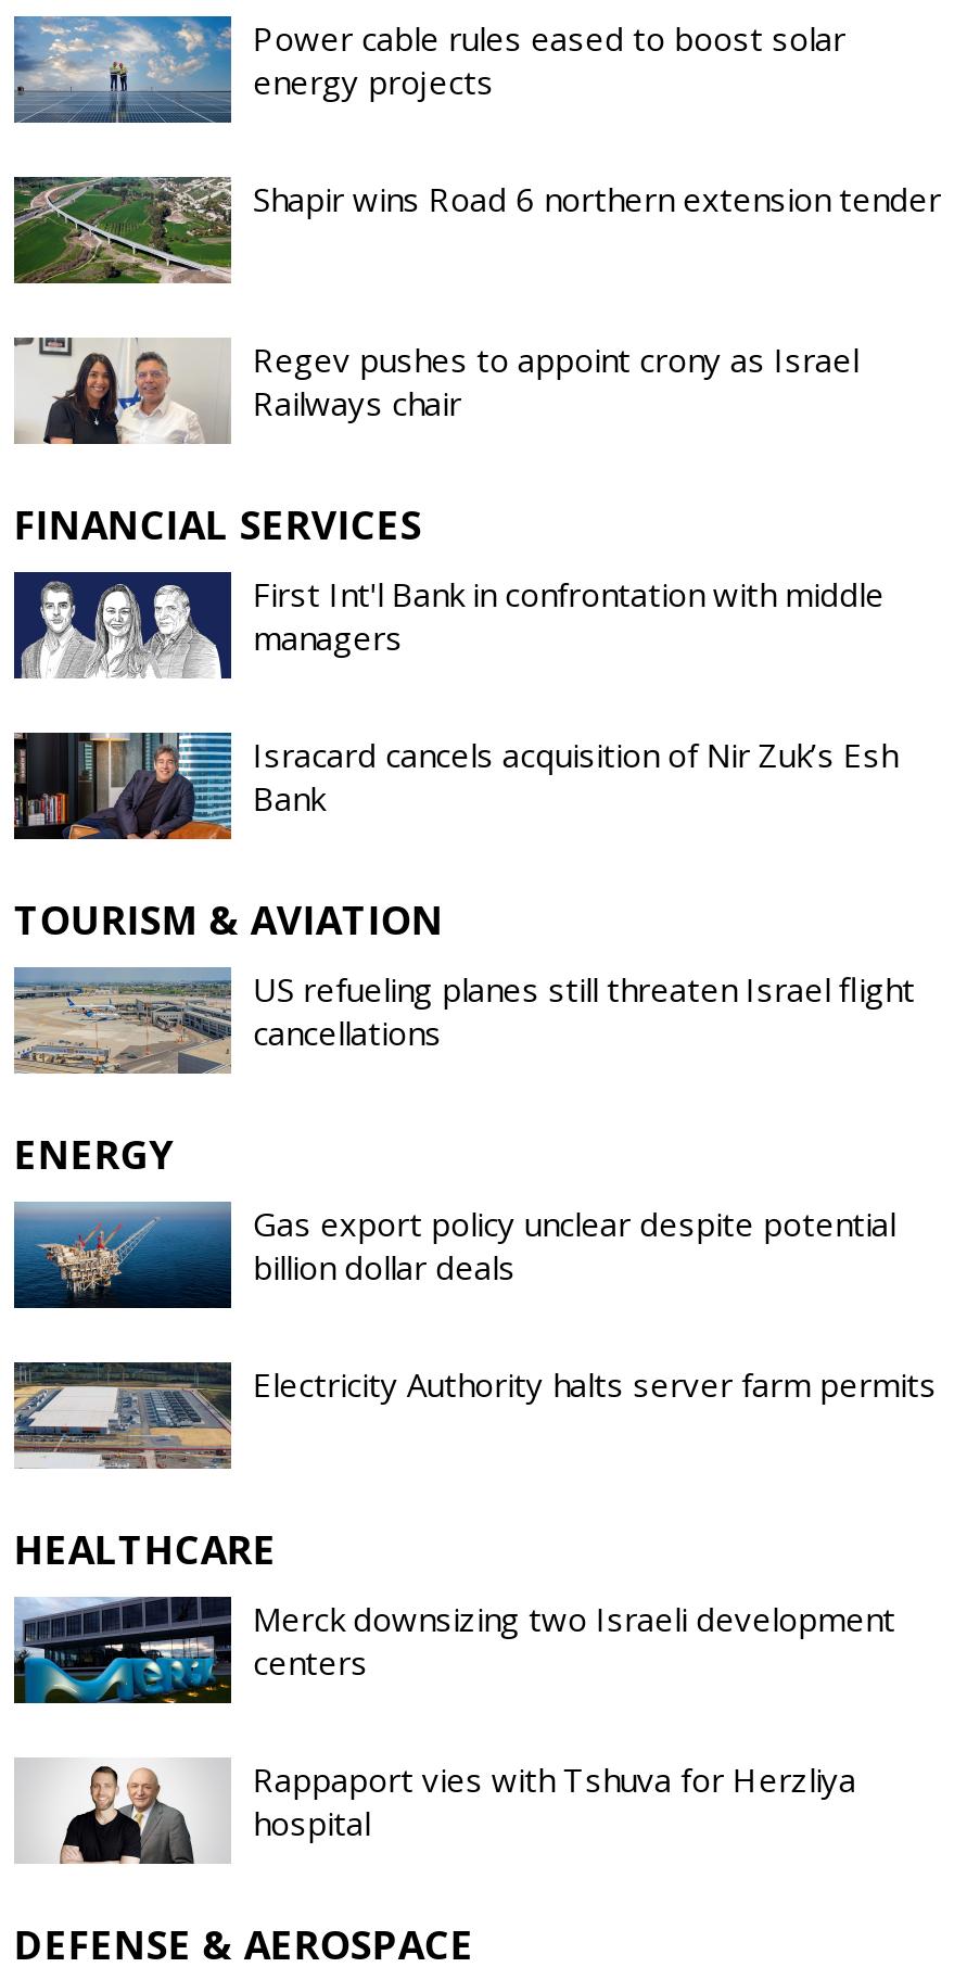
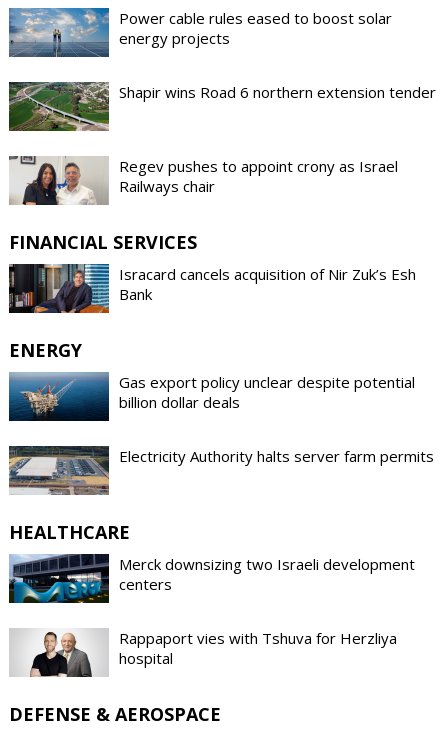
- [image]
- First Int'l Bank in confrontation with middle
- managers

- [image]
- TOURISM & AVIATION
- US refueling planes still threaten Israel flight
- cancellations
